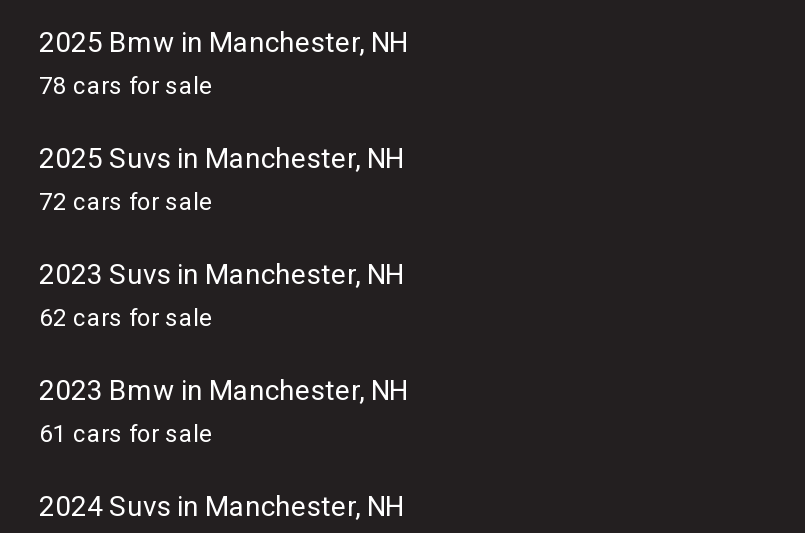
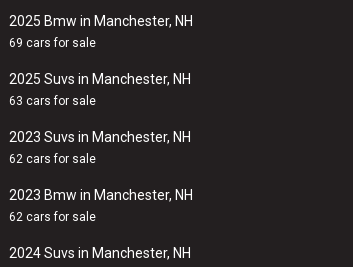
- 78 cars for sale
+ 69 cars for sale

- 72 cars for sale
+ 63 cars for sale

- 61 cars for sale
+ 62 cars for sale
